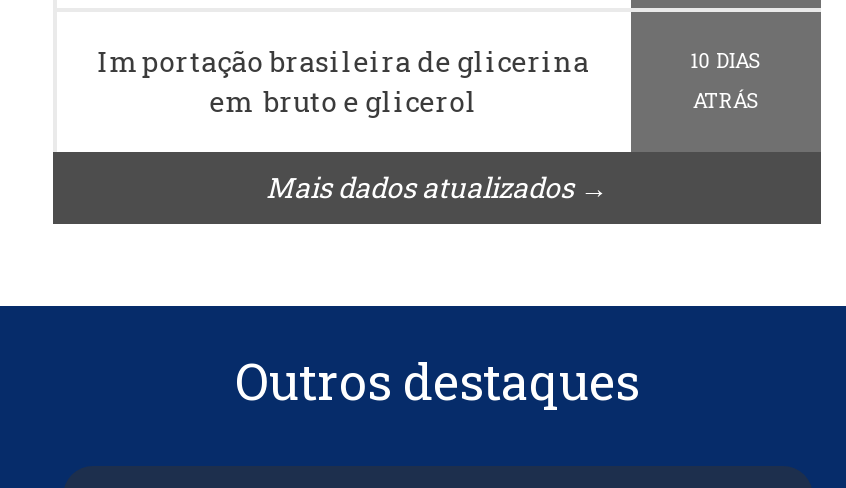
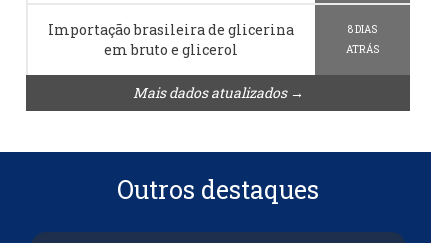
- 10 DIAS
+ 8 DIAS
